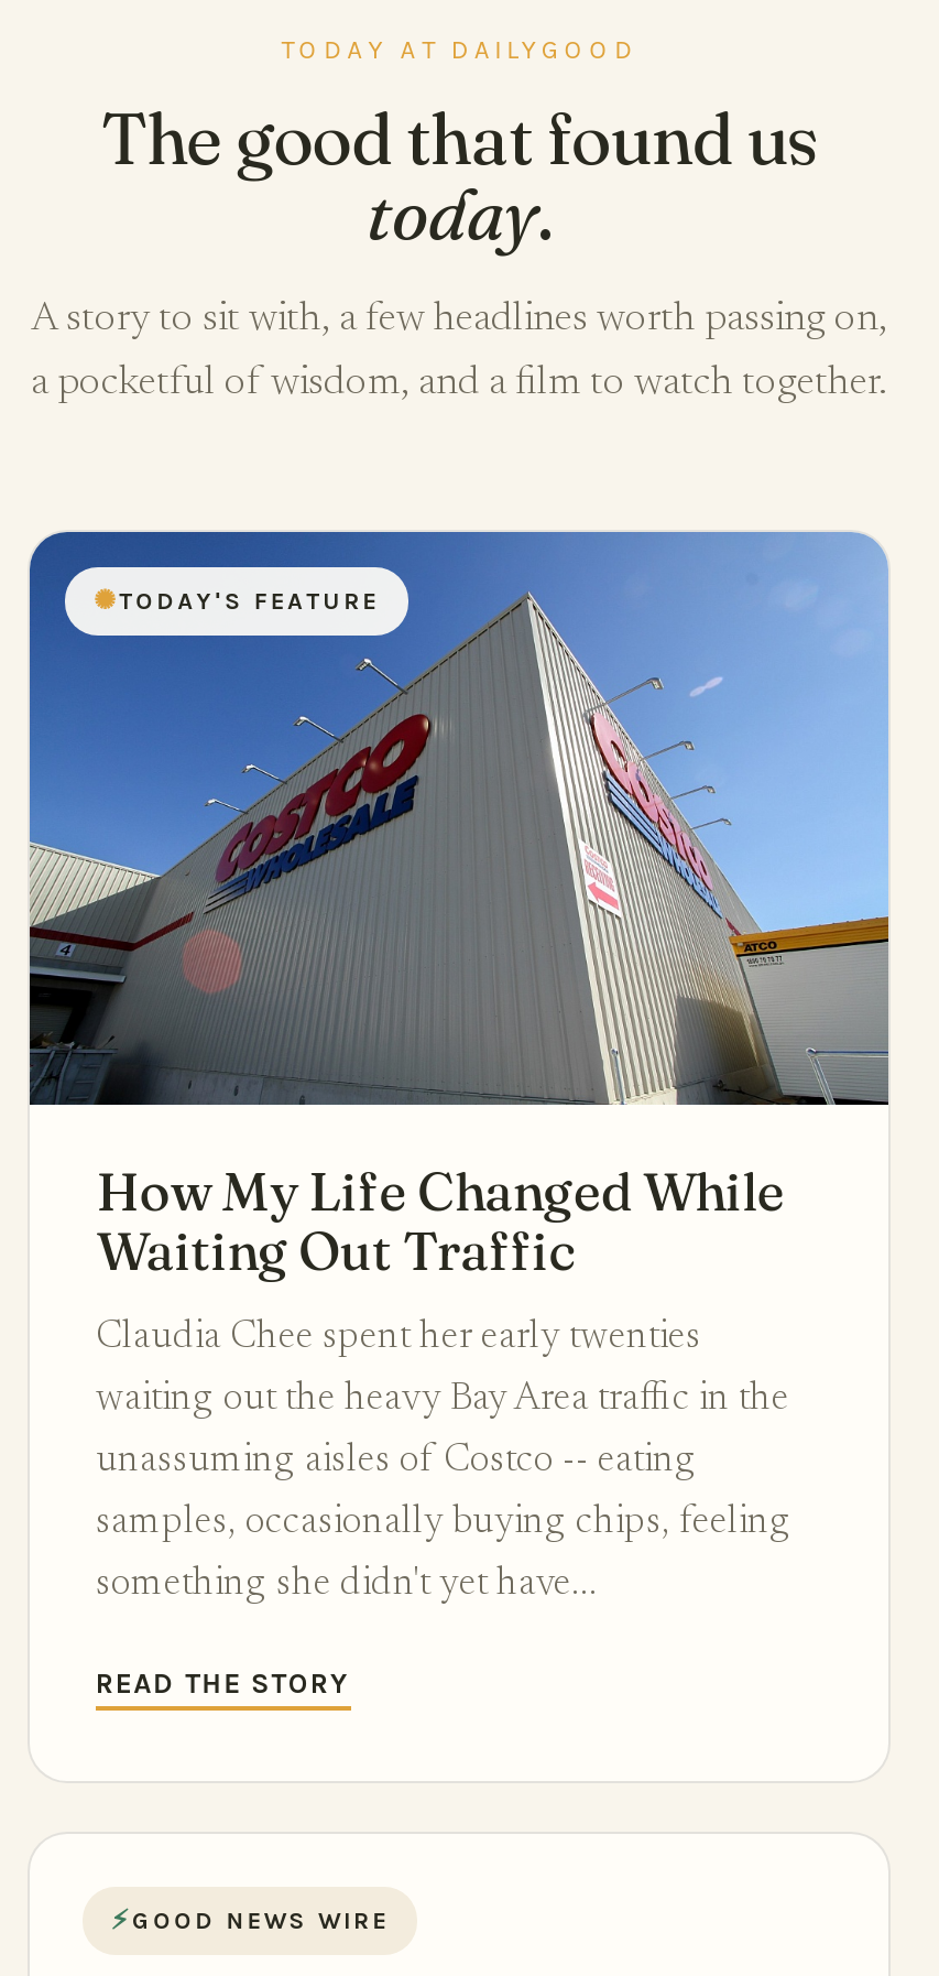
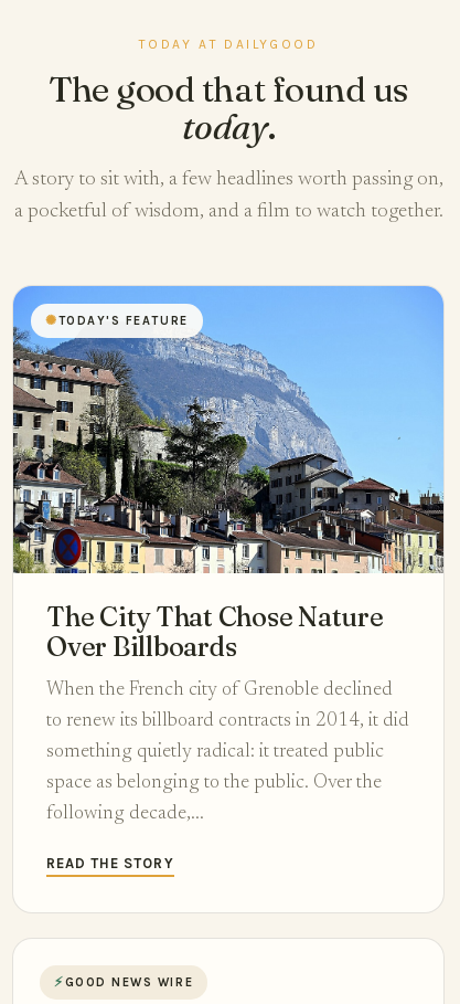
- [image]
- How My Life Changed While
- Waiting Out Traffic
+ [image]
+ The City That Chose Nature
+ Over Billboards

- Claudia Chee spent her early twenties
+ When the French city of Grenoble declined

- waiting out the heavy Bay Area traffic in the
+ to renew its billboard contracts in 2014, it did

- unassuming aisles of Costco -- eating
+ something quietly radical: it treated public

- samples, occasionally buying chips, feeling
+ space as belonging to the public. Over the

- something she didn't yet have...
+ following decade,...
